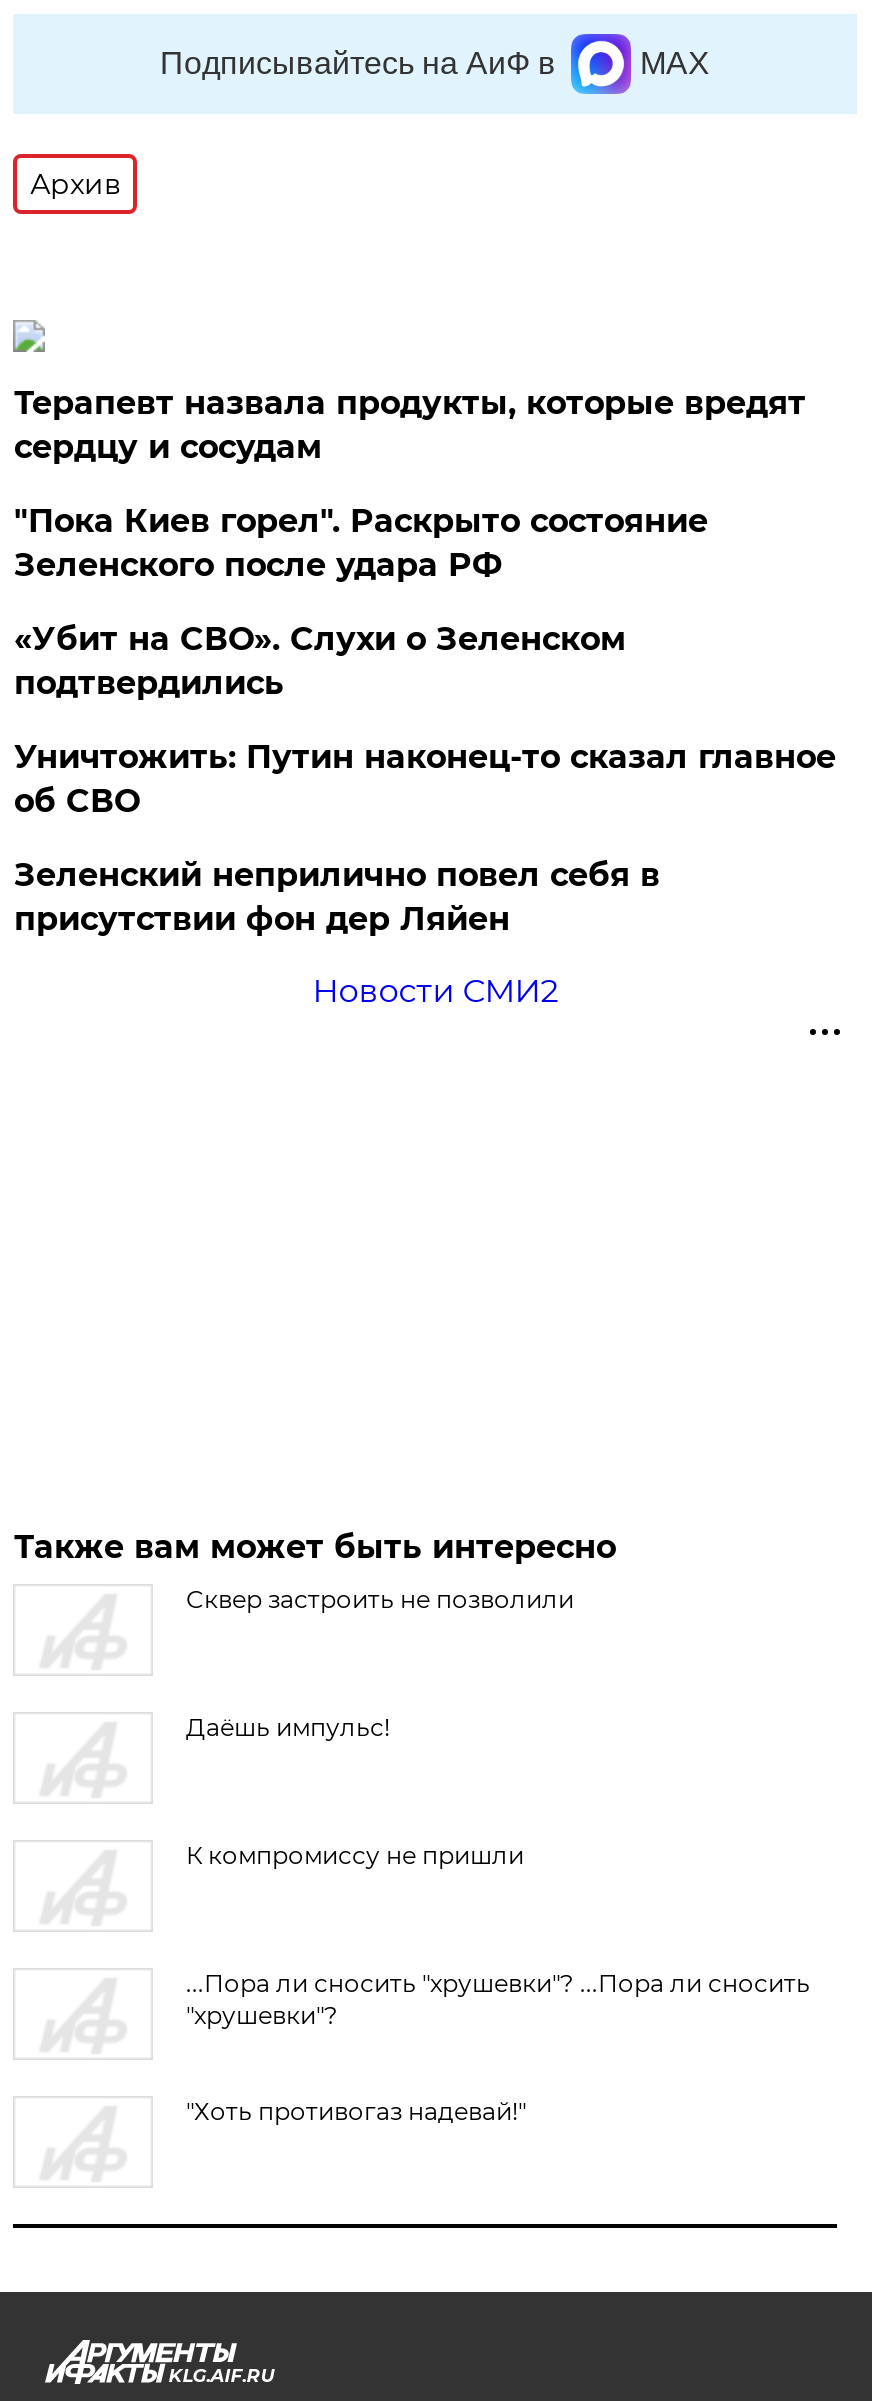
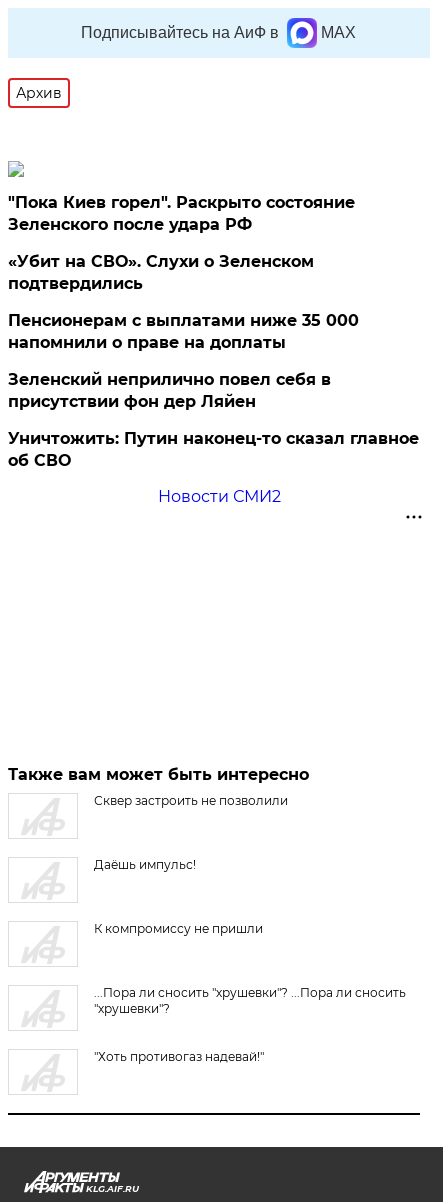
- Терапевт назвала продукты, которые вредят
- сердцу и сосудам

moved up: "Пока Киев горел". Раскрыто состояние | Зеленского после удара РФ | «Убит на СВО». Слухи о Зеленском | подтвердились

+ Пенсионерам с выплатами ниже 35 000
+ напомнили о праве на доплаты

moved down: Уничтожить: Путин наконец-то сказал главное | об СВО

moved up: Зеленский неприлично повел cебя в | присутствии фон дер Ляйен
